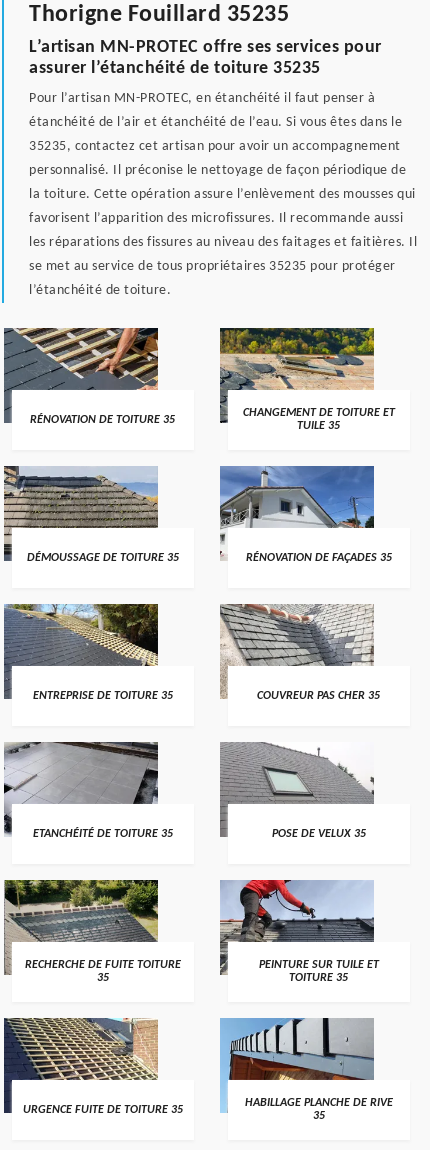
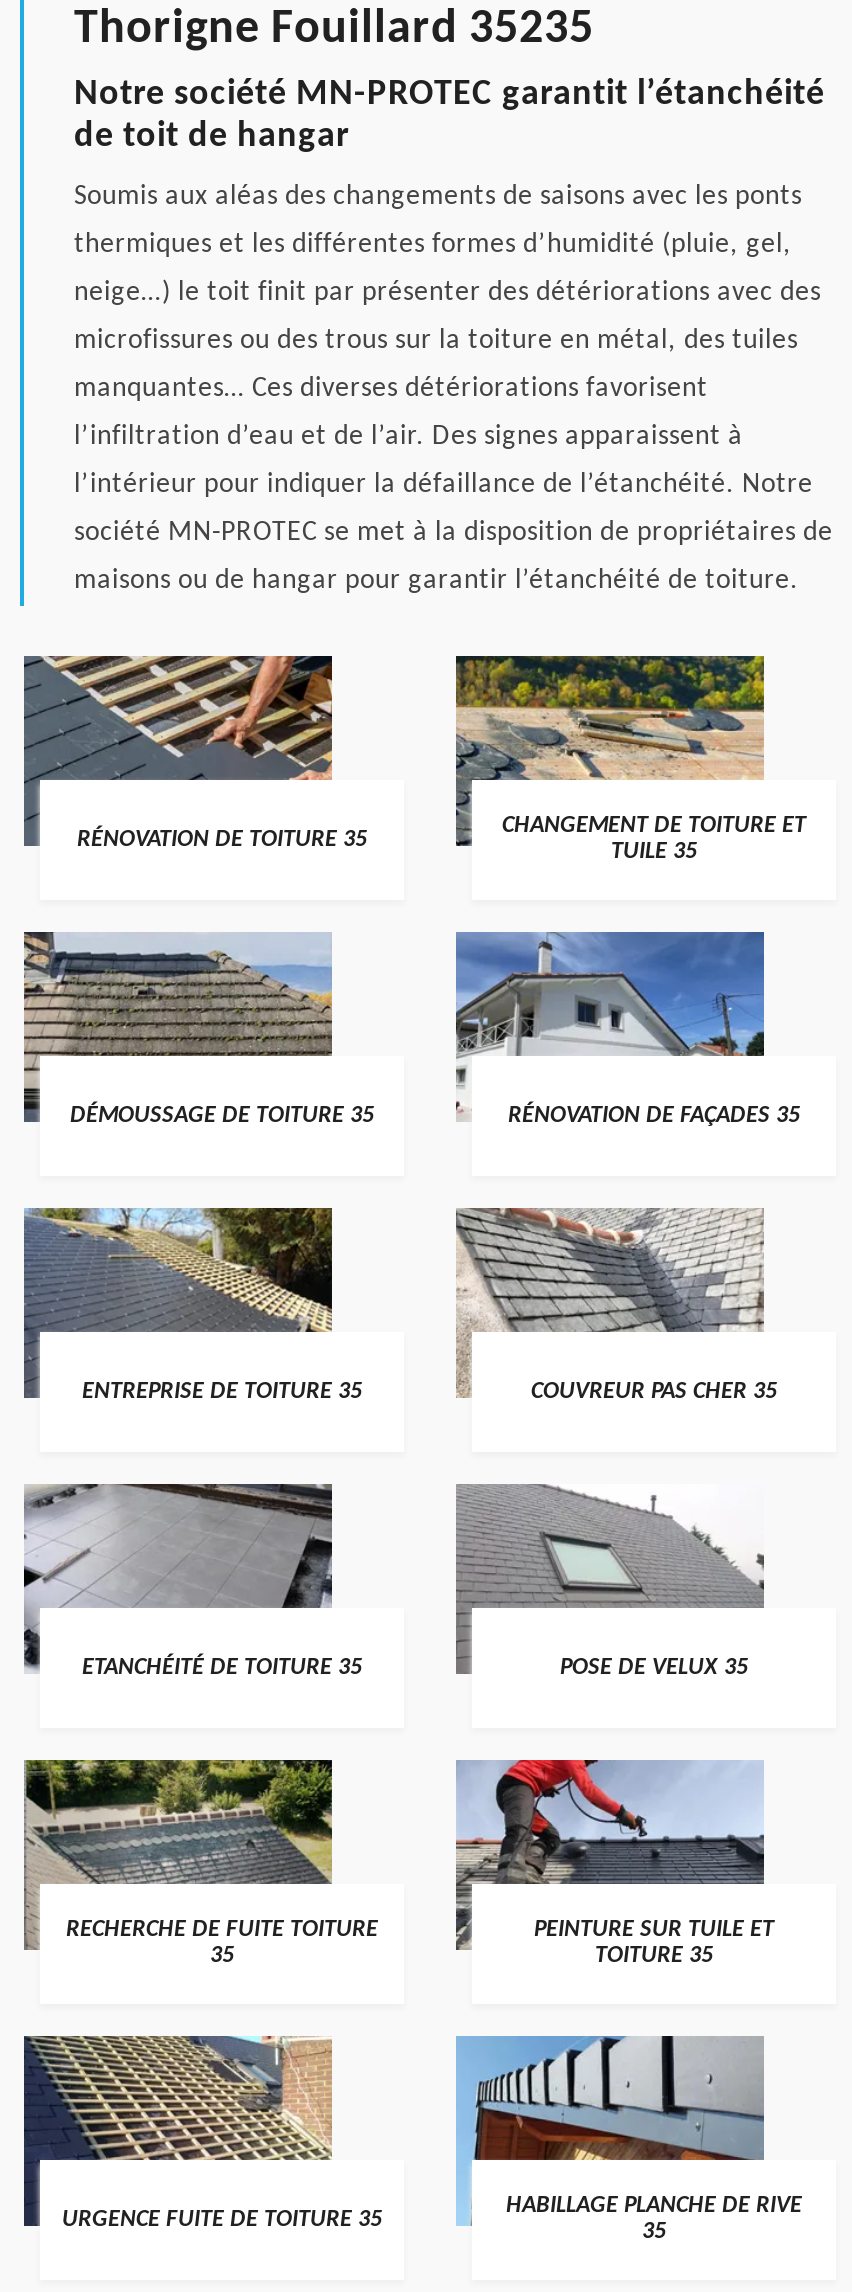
- L’artisan MN-PROTEC offre ses services pour
- assurer l’étanchéité de toiture 35235
+ Notre société MN-PROTEC garantit l’étanchéité
+ de toit de hangar

- Pour l’artisan MN-PROTEC, en étanchéité il faut penser à
+ Soumis aux aléas des changements de saisons avec les ponts

- étanchéité de l’air et étanchéité de l’eau. Si vous êtes dans le
+ thermiques et les différentes formes d’humidité (pluie, gel,

- 35235, contactez cet artisan pour avoir un accompagnement
+ neige…) le toit finit par présenter des détériorations avec des

- personnalisé. Il préconise le nettoyage de façon périodique de
+ microfissures ou des trous sur la toiture en métal, des tuiles

- la toiture. Cette opération assure l’enlèvement des mousses qui
+ manquantes… Ces diverses détériorations favorisent

- favorisent l’apparition des microfissures. Il recommande aussi
+ l’infiltration d’eau et de l’air. Des signes apparaissent à

- les réparations des fissures au niveau des faitages et faitières. Il
+ l’intérieur pour indiquer la défaillance de l’étanchéité. Notre

- se met au service de tous propriétaires 35235 pour protéger
+ société MN-PROTEC se met à la disposition de propriétaires de

- l’étanchéité de toiture.
+ maisons ou de hangar pour garantir l’étanchéité de toiture.
